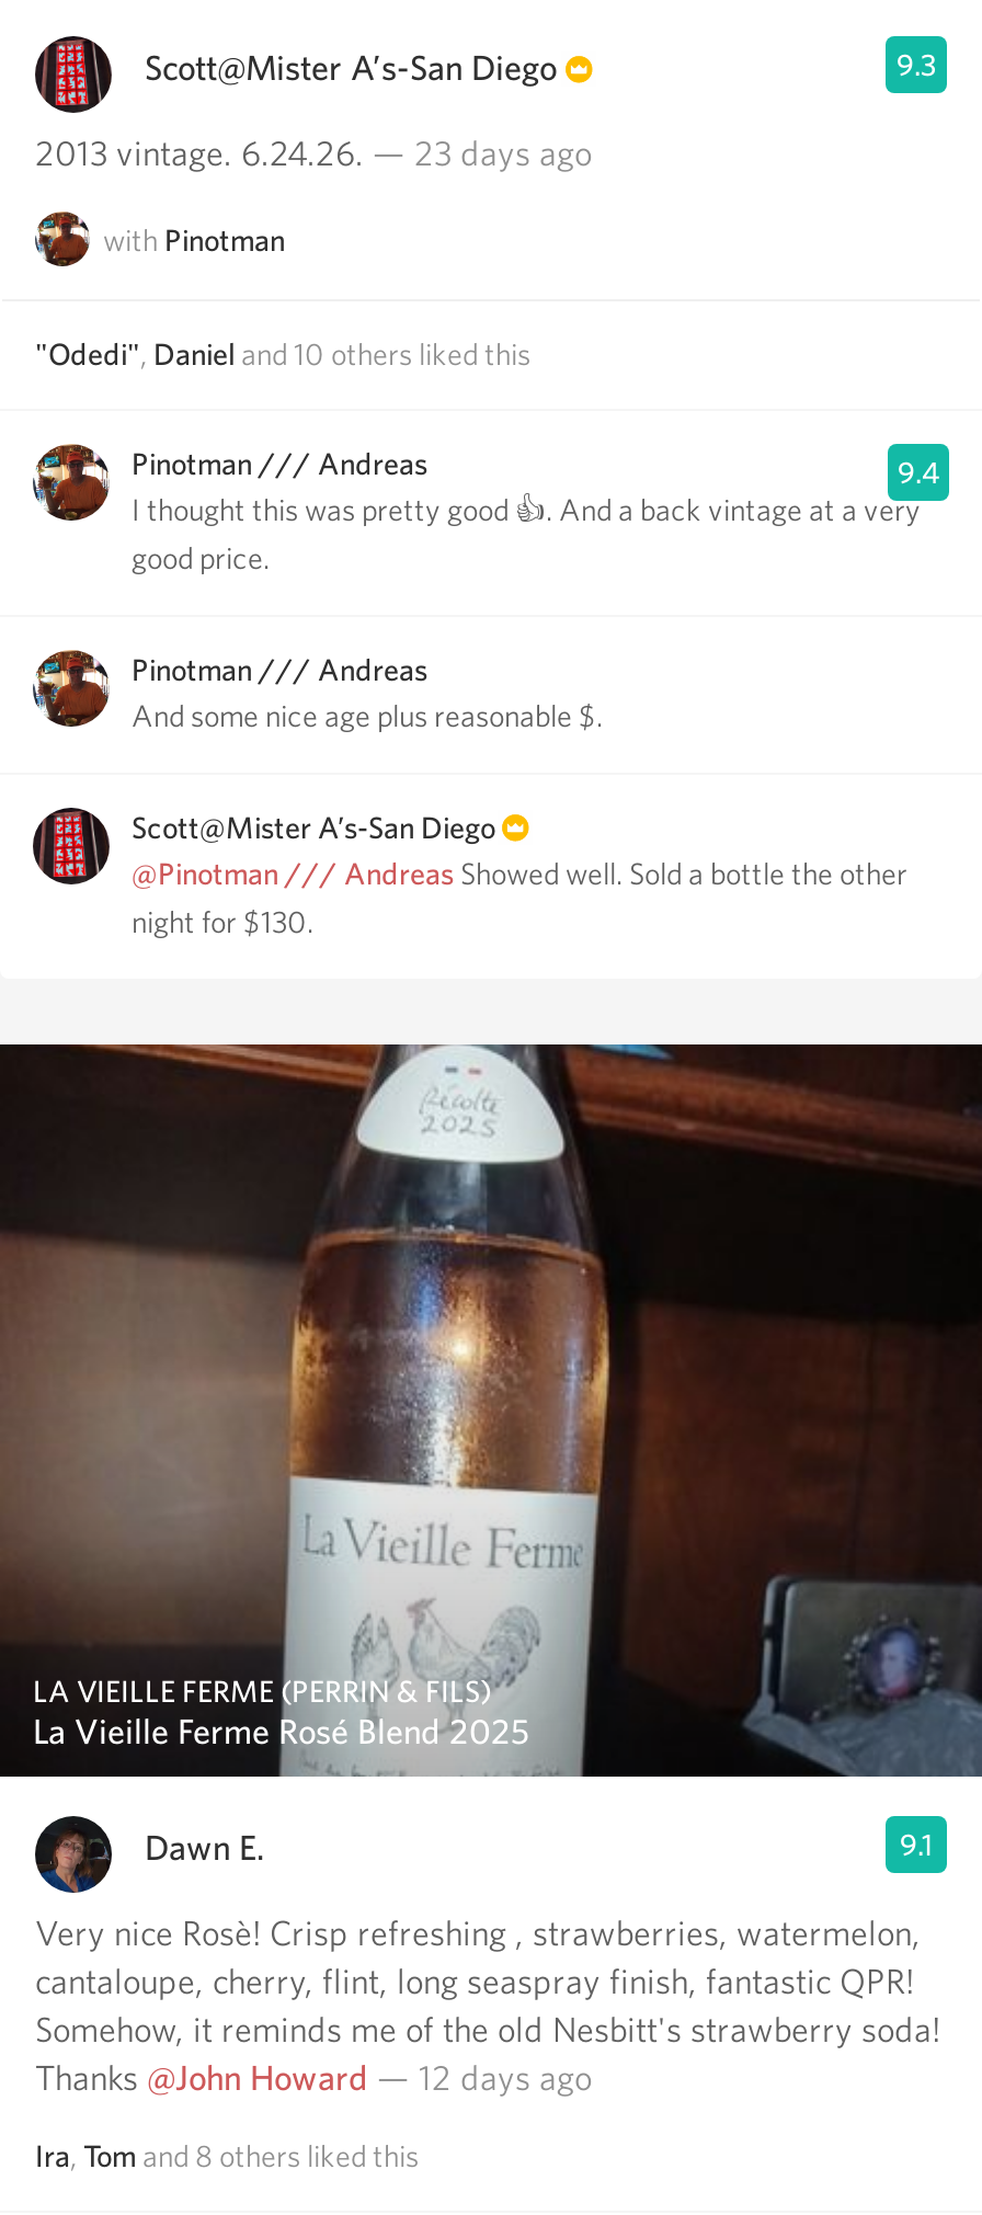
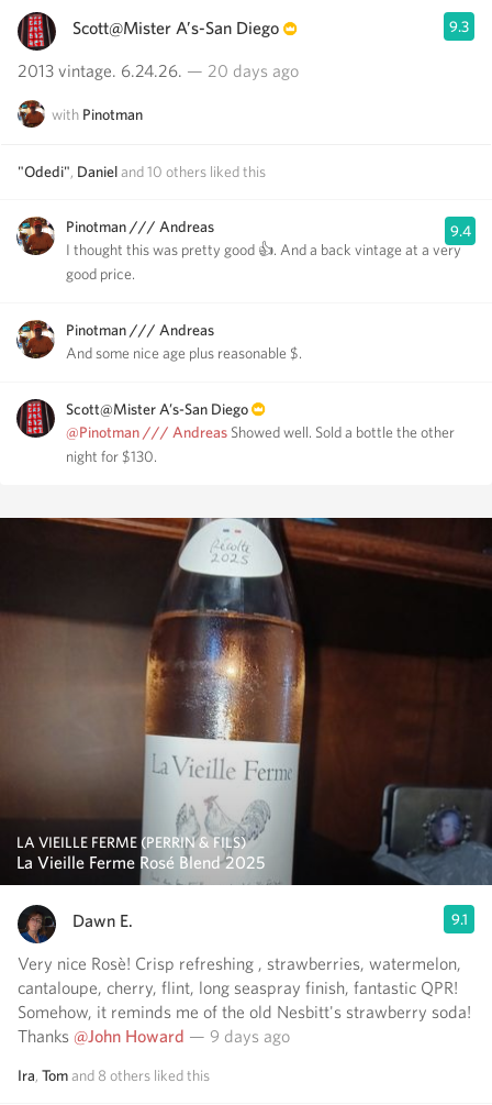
- 2013 vintage. 6.24.26. — 23 days ago
+ 2013 vintage. 6.24.26. — 20 days ago

- Thanks @John Howard — 12 days ago
+ Thanks @John Howard — 9 days ago
